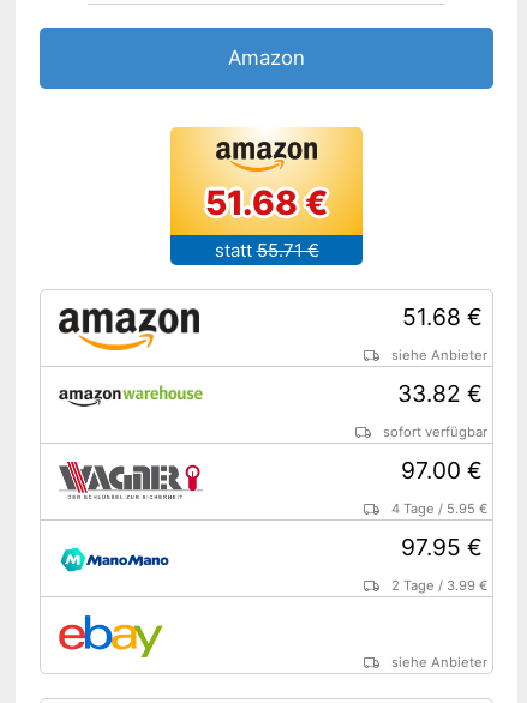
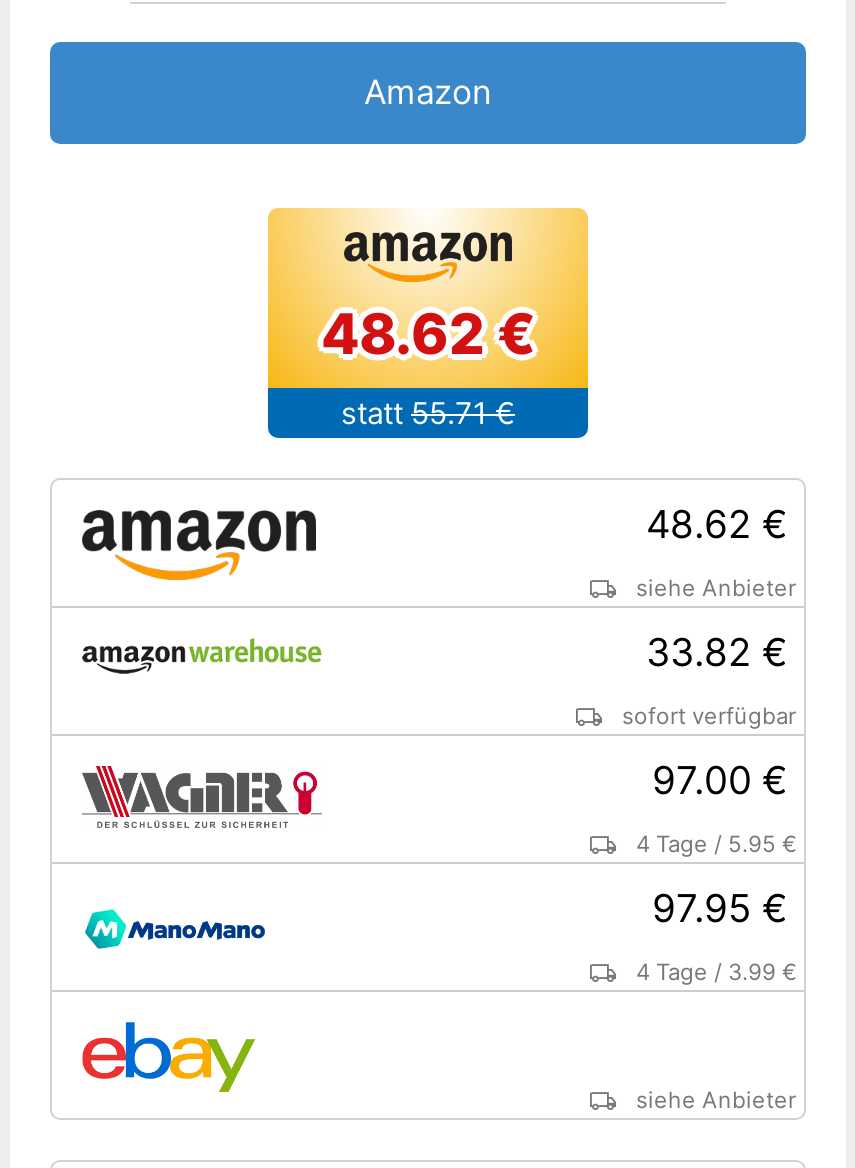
- 51.68 €
+ 48.62 €

- 51.68 €
+ 48.62 €

- 2 Tage / 3.99 €
+ 4 Tage / 3.99 €
